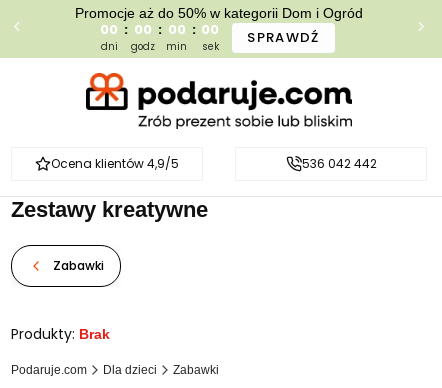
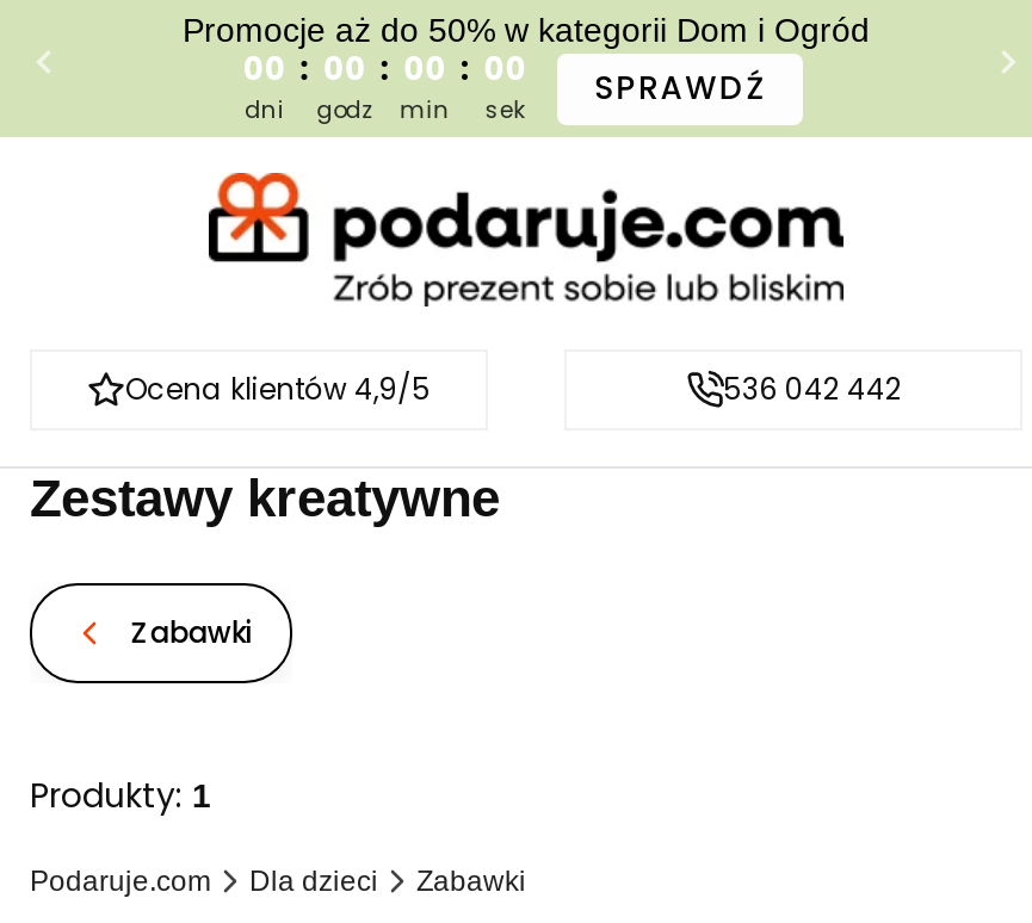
- Produkty: Brak
+ Produkty: 1
